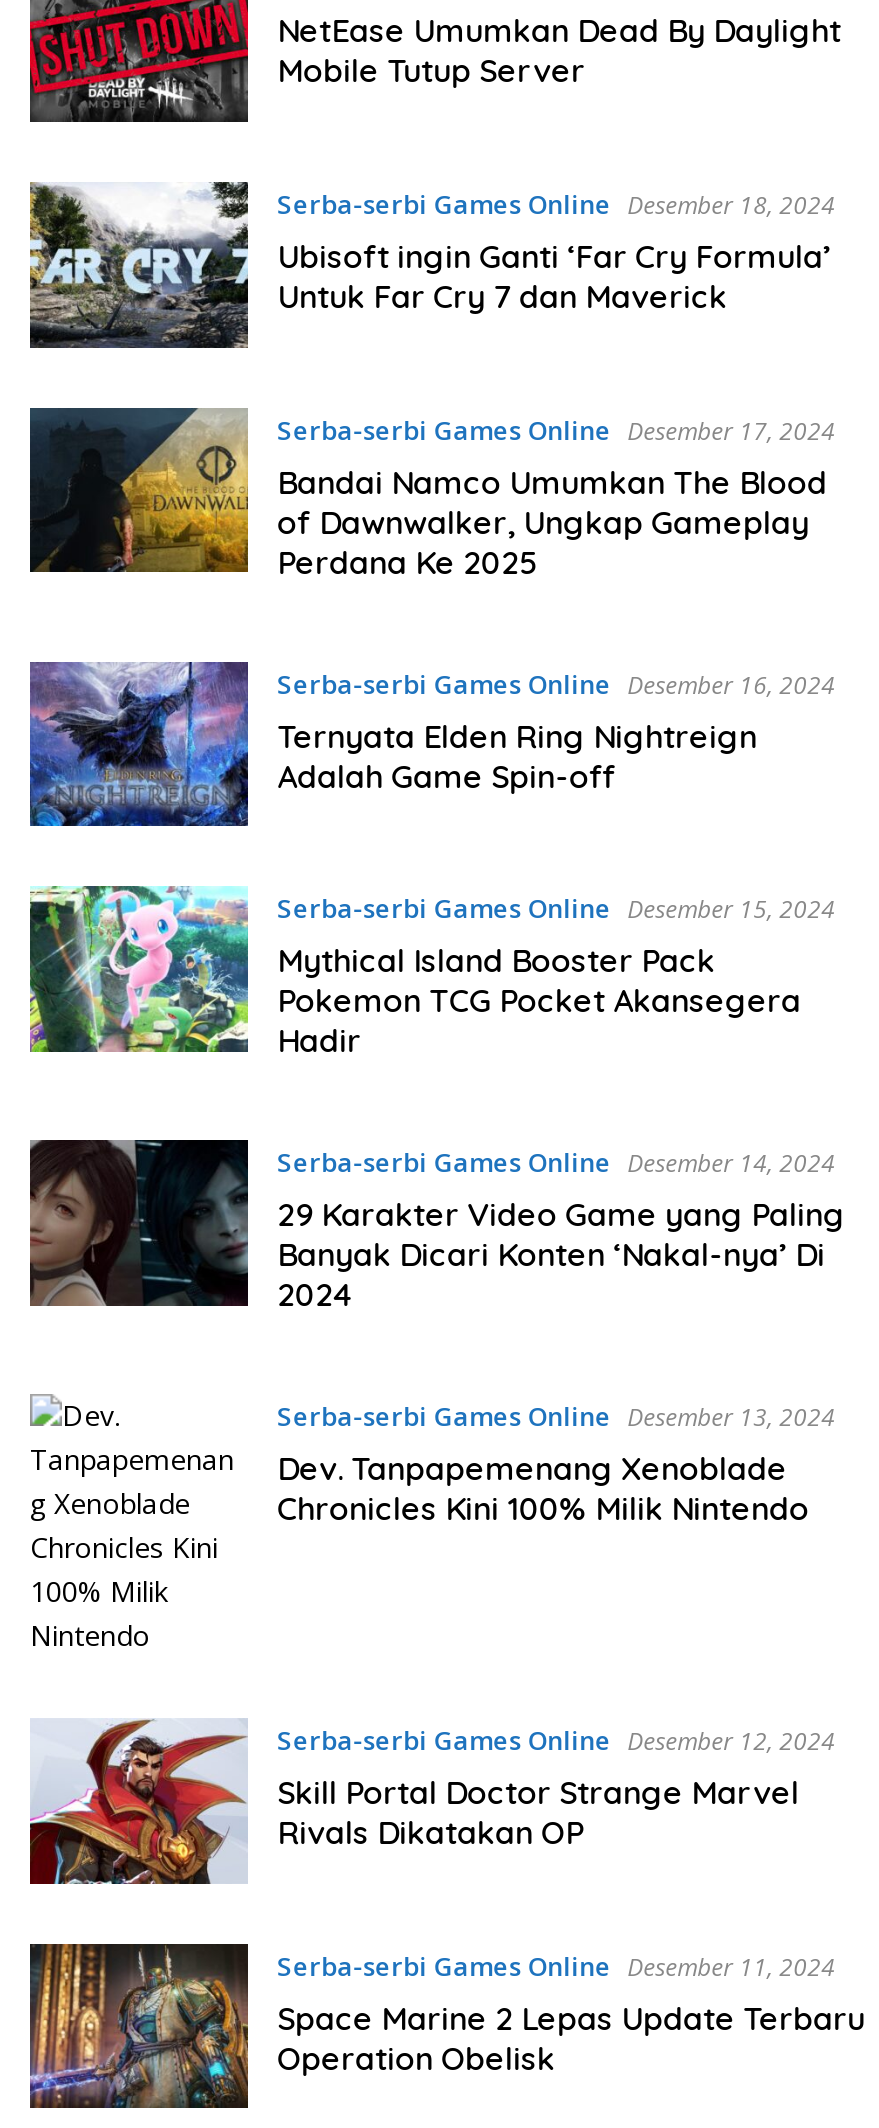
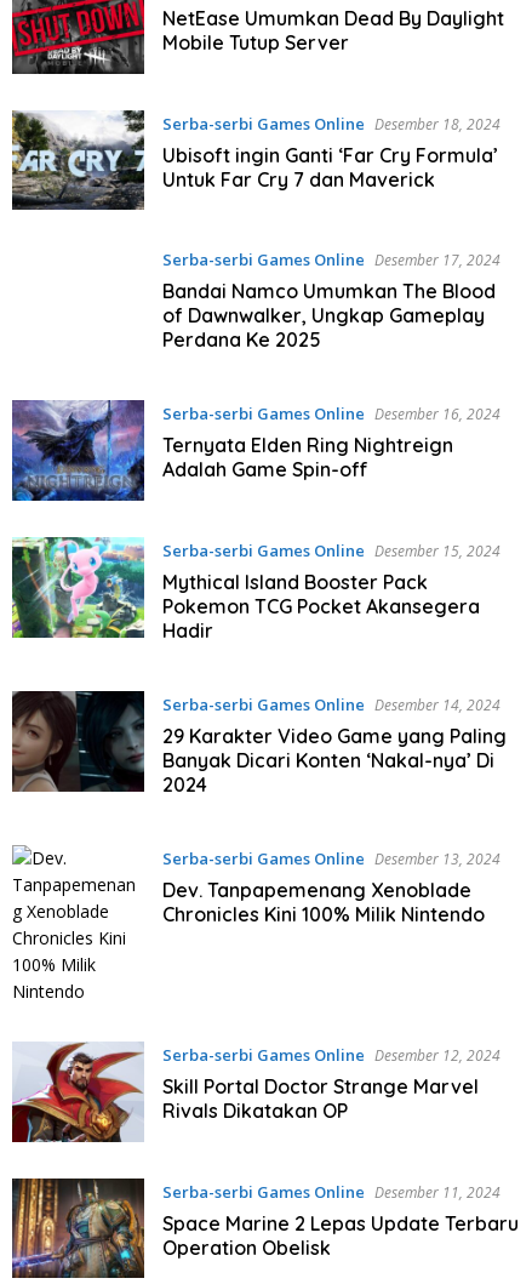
- [image]
